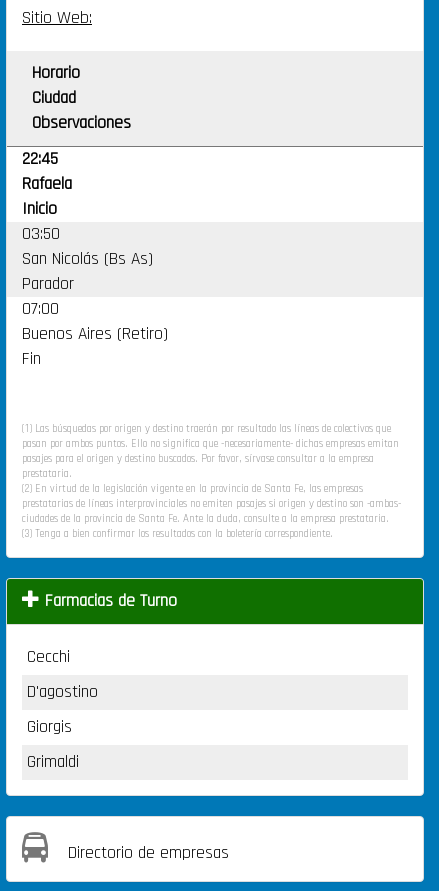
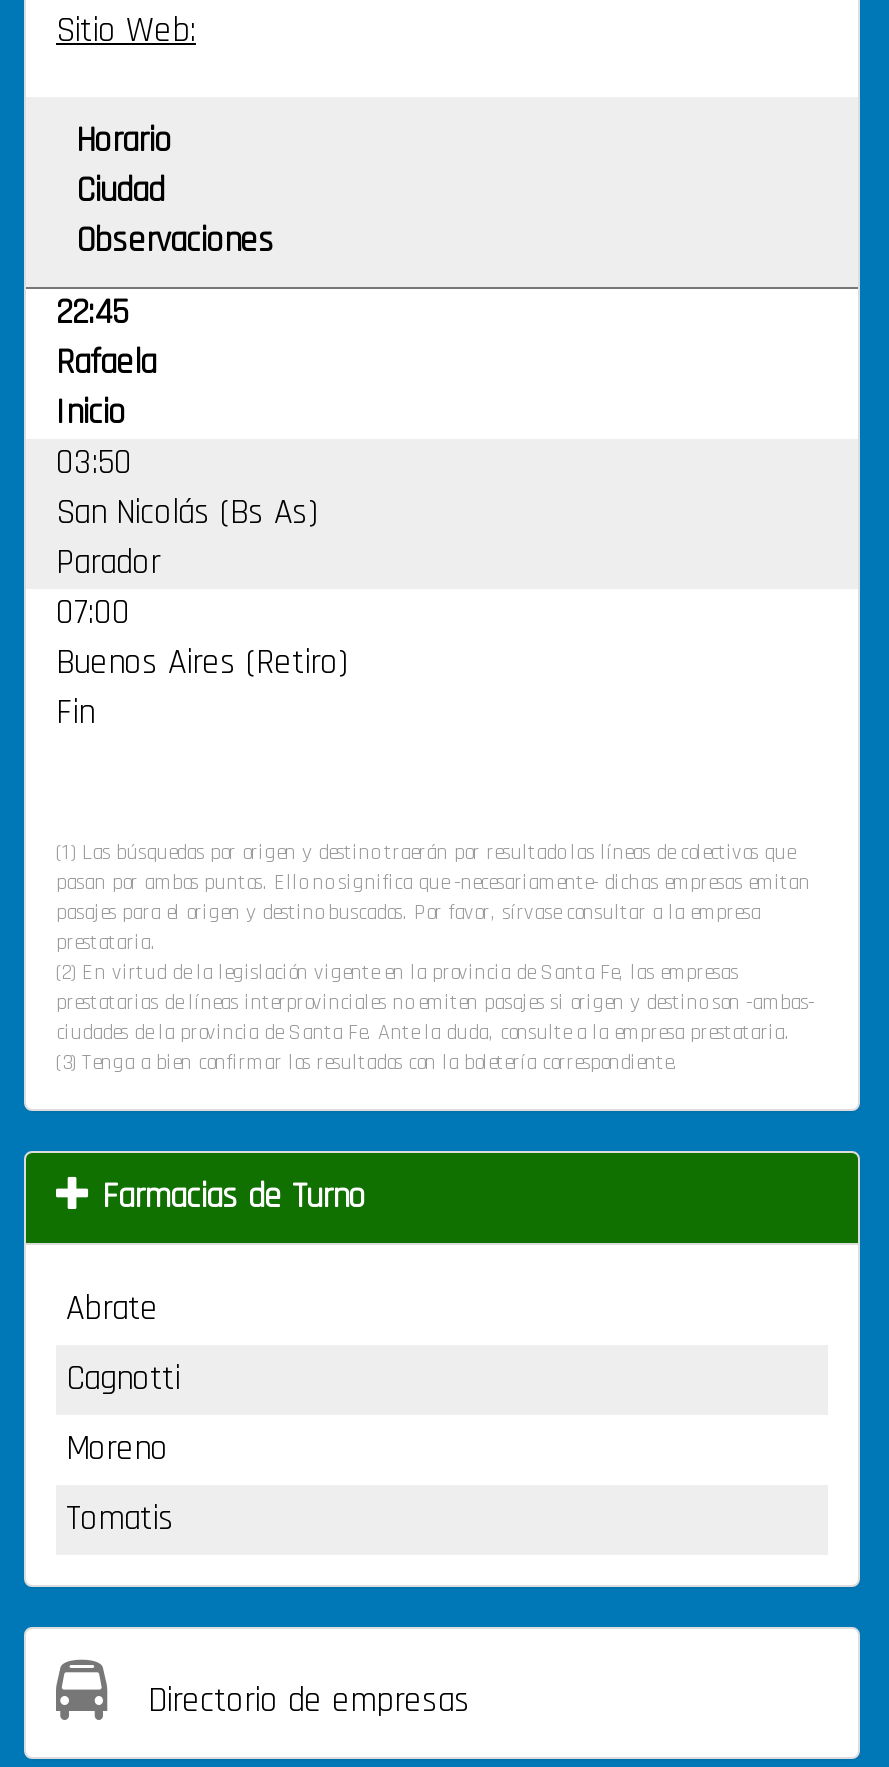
- Cecchi
+ Abrate

- D'agostino
+ Cagnotti

- Giorgis
+ Moreno

- Grimaldi
+ Tomatis
